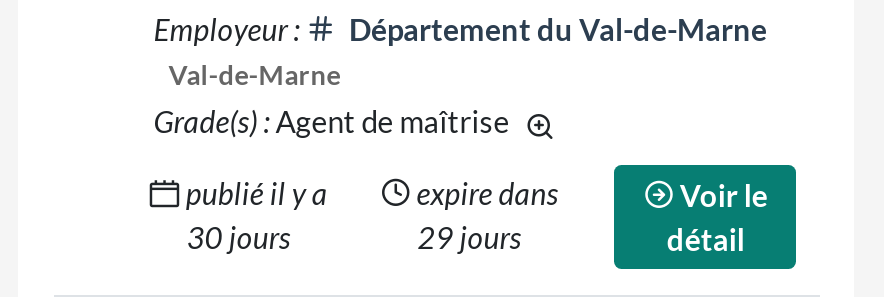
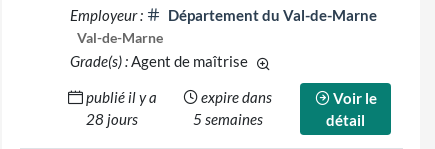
- 30 jours
+ 28 jours

- 29 jours
+ 5 semaines
